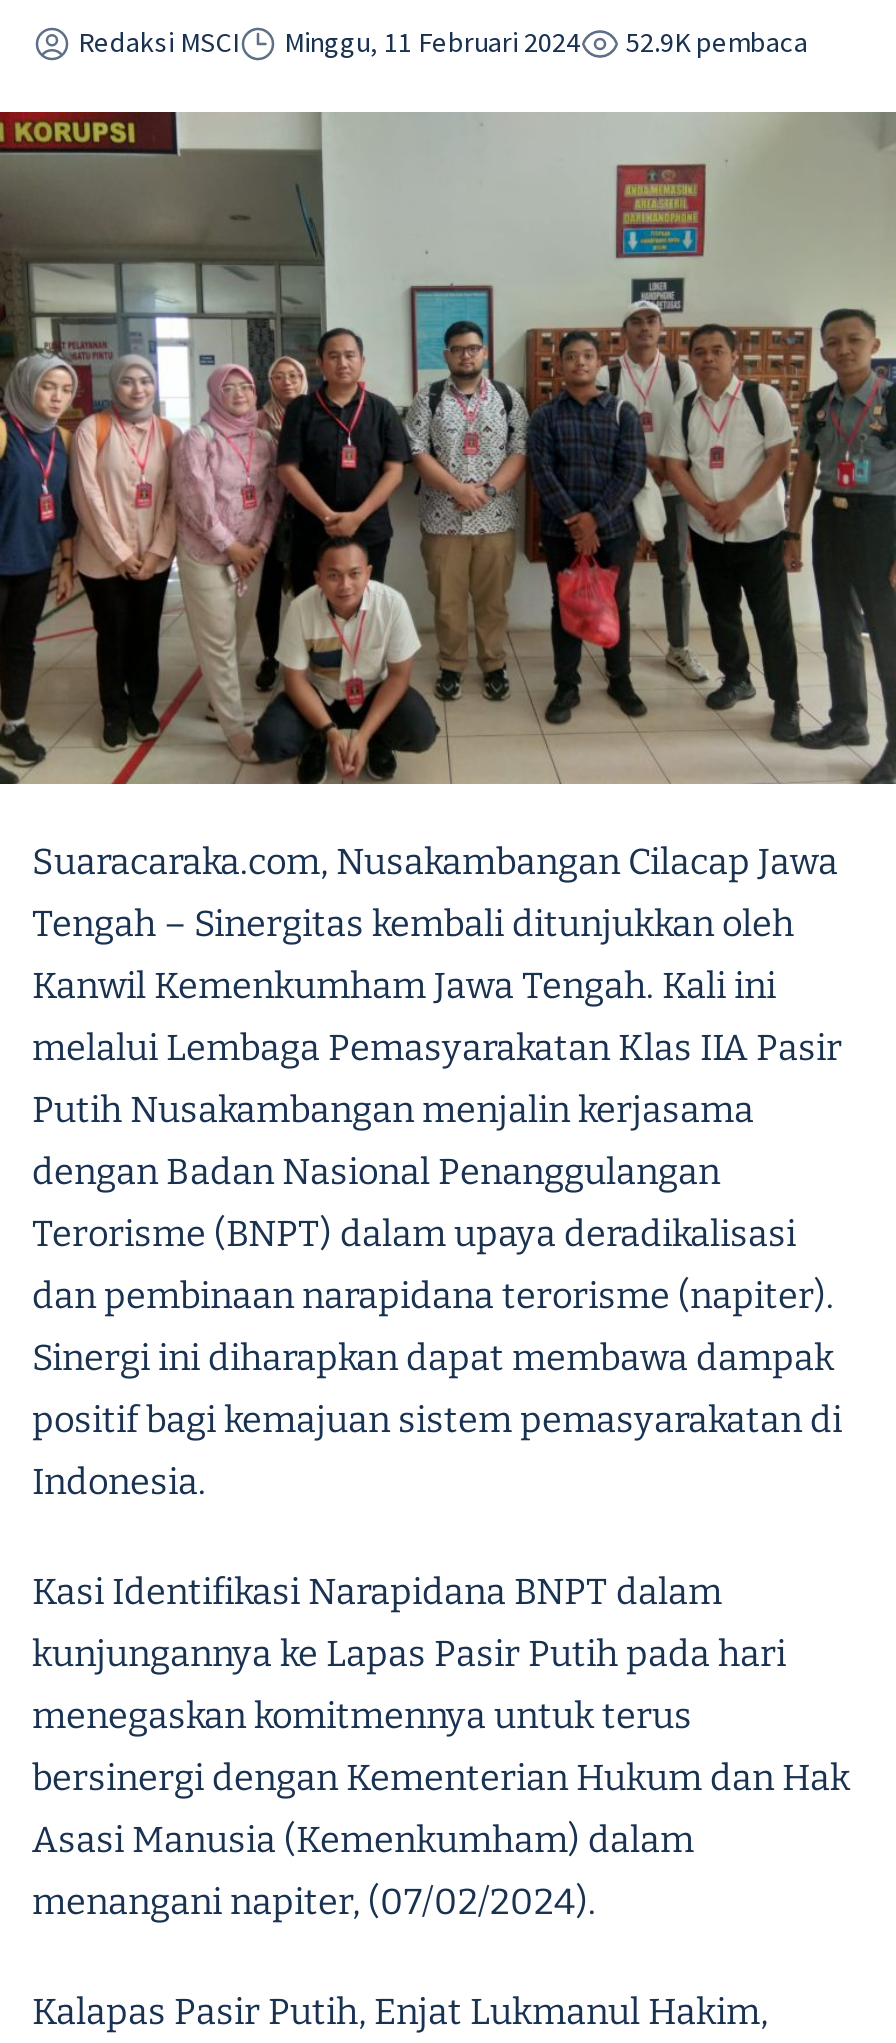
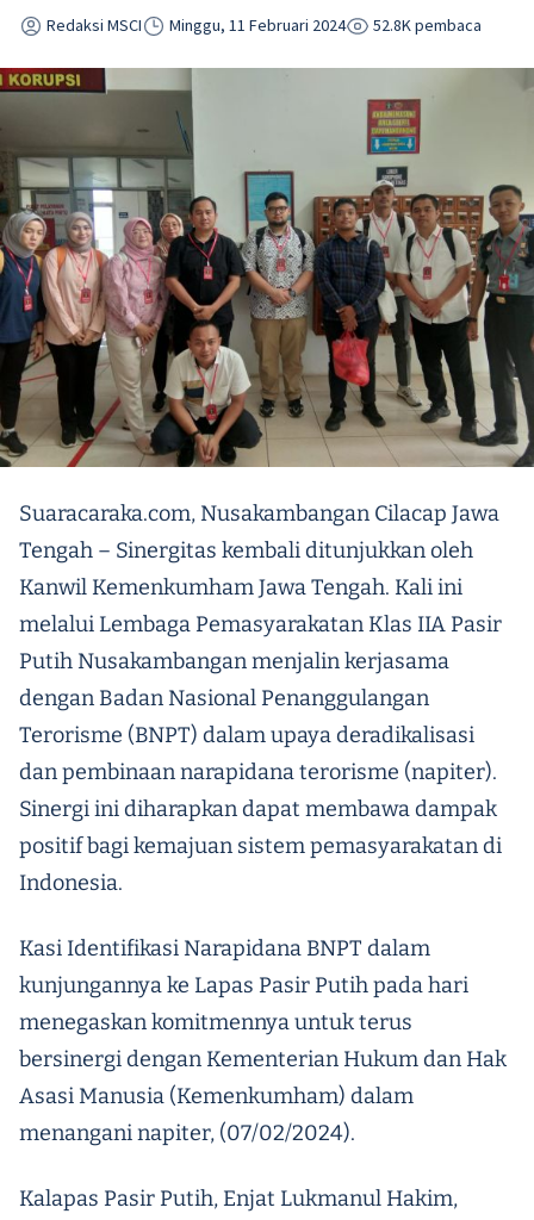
- Redaksi MSCI Minggu, 11 Februari 2024 52.9K pembaca
+ Redaksi MSCI Minggu, 11 Februari 2024 52.8K pembaca
